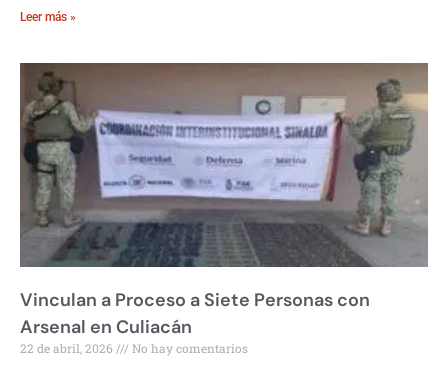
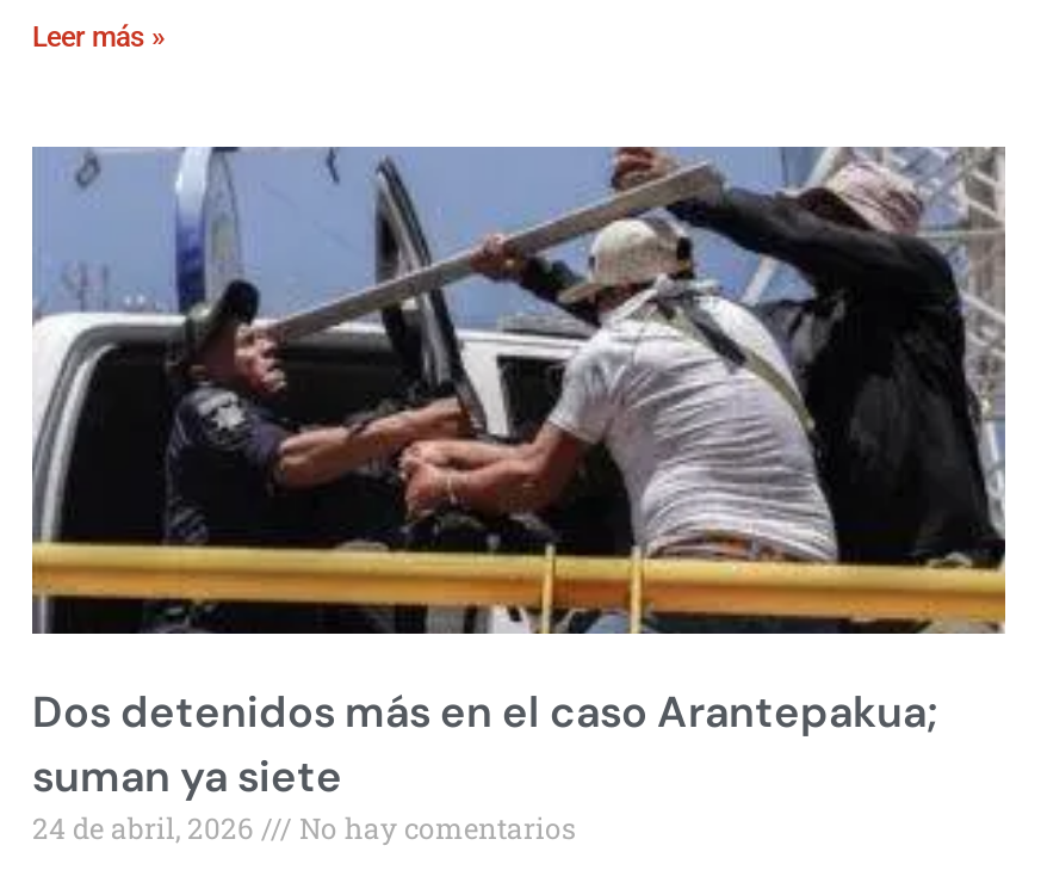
- [image]
- Vinculan a Proceso a Siete Personas con
- Arsenal en Culiacán
- 22 de abril, 2026
+ [image]
+ Dos detenidos más en el caso Arantepakua;
+ suman ya siete
+ 24 de abril, 2026
